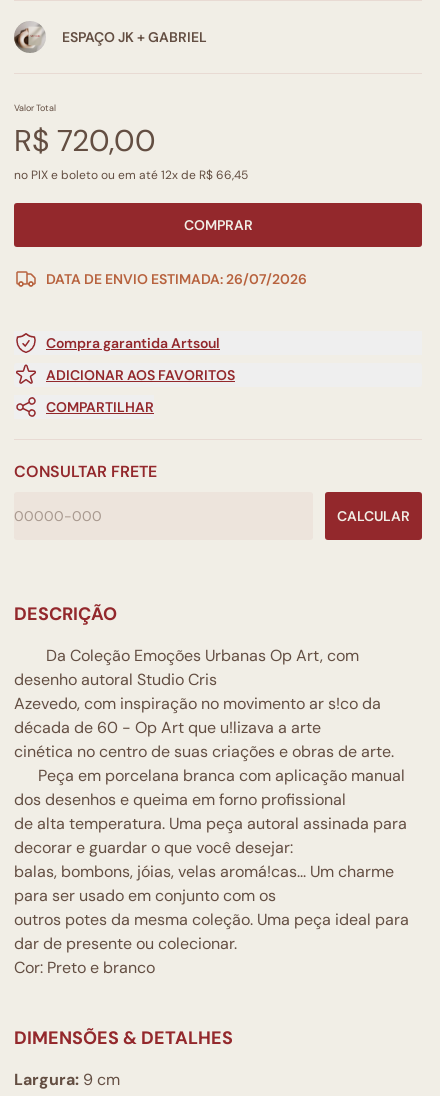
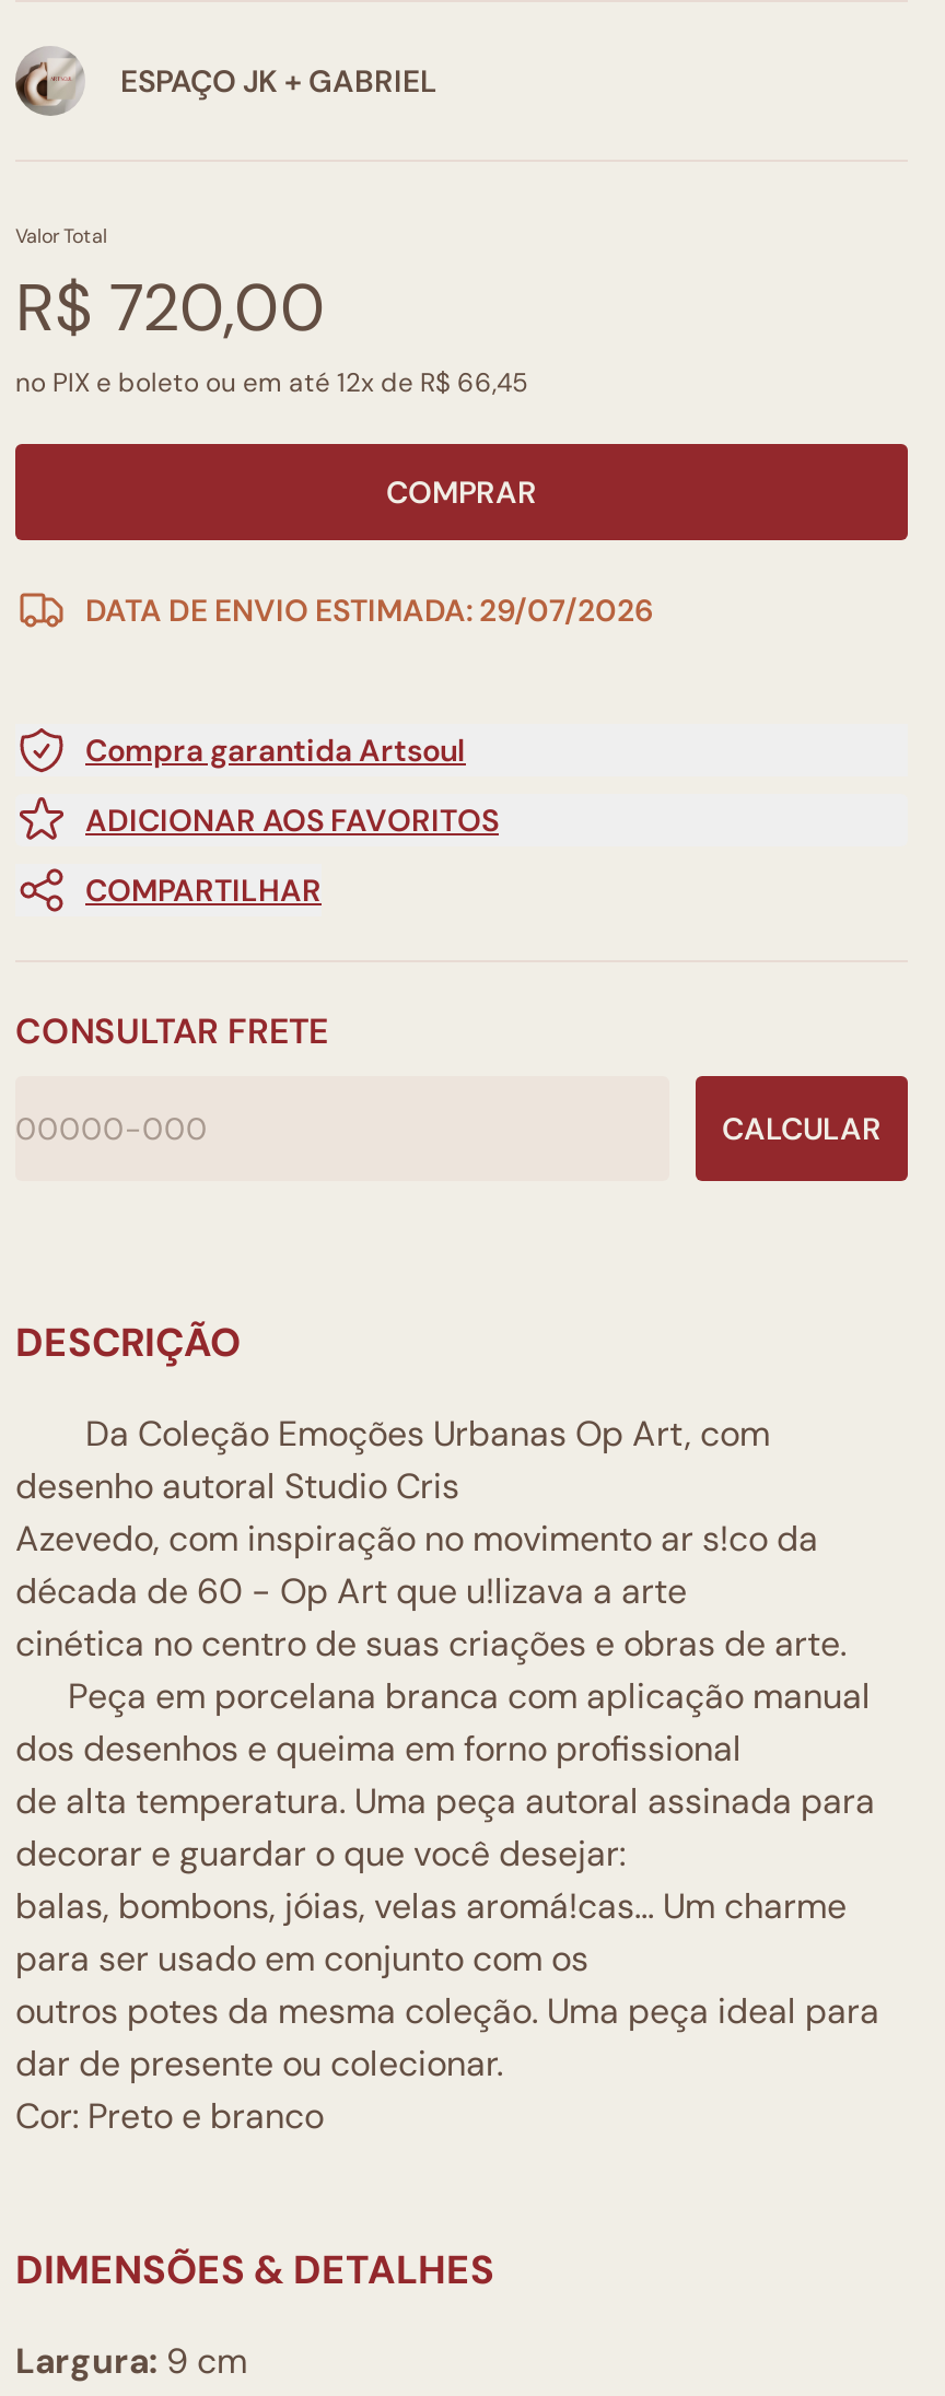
- DATA DE ENVIO ESTIMADA: 26/07/2026
+ DATA DE ENVIO ESTIMADA: 29/07/2026
